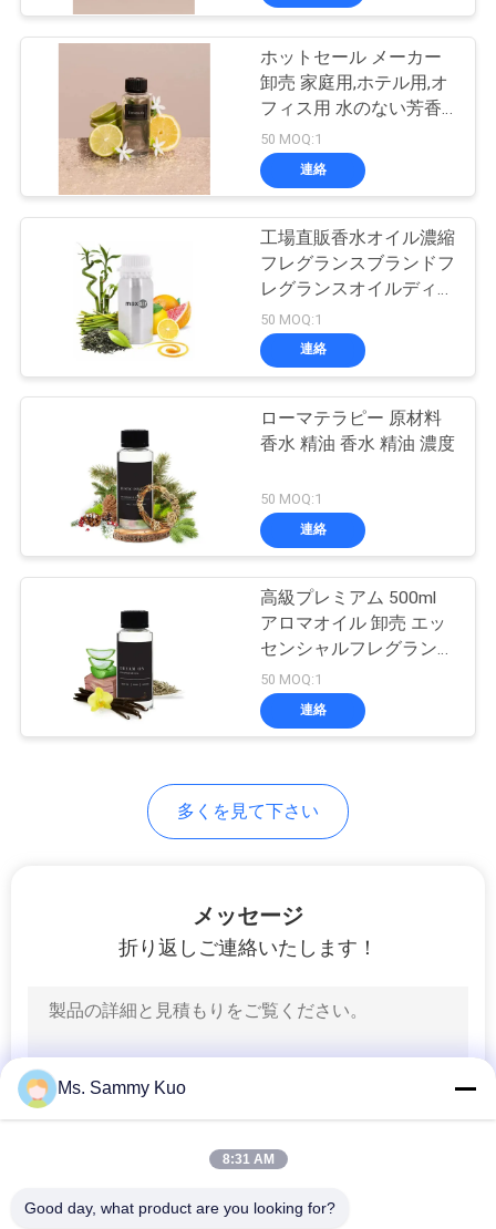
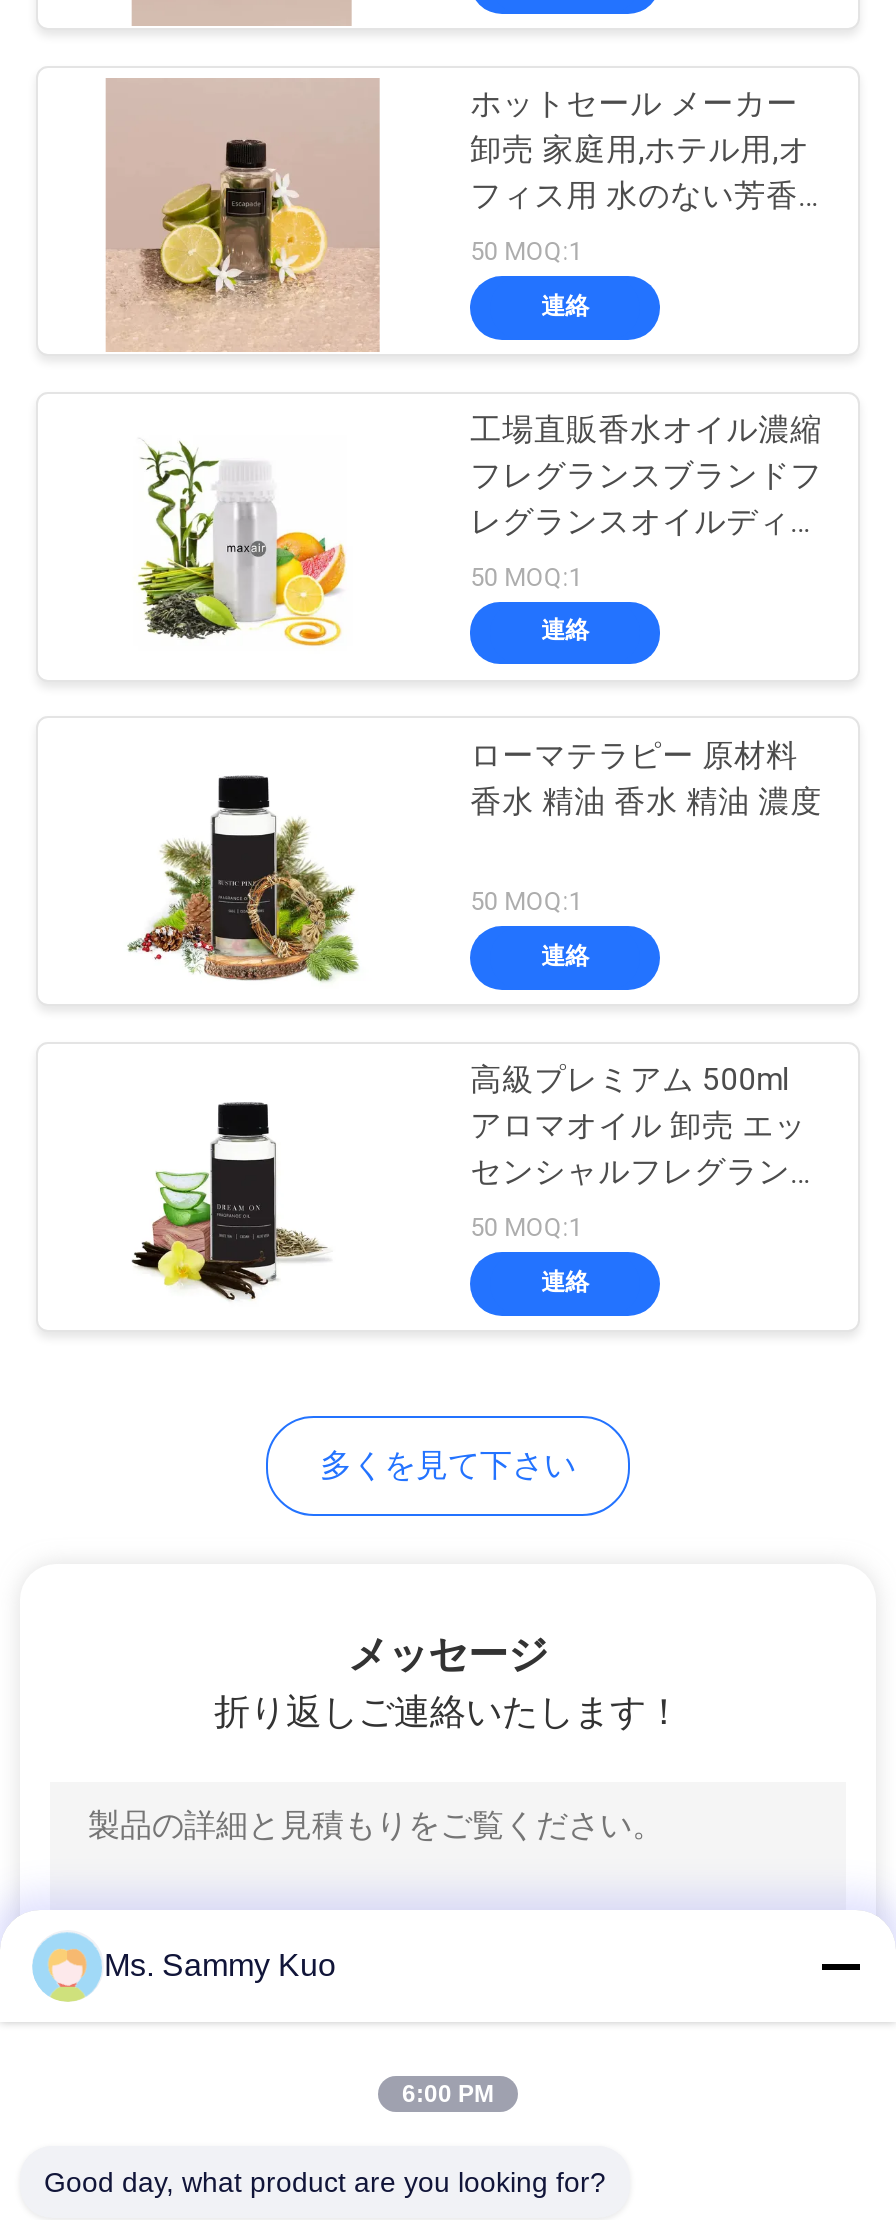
- 8:31 AM
+ 6:00 PM
